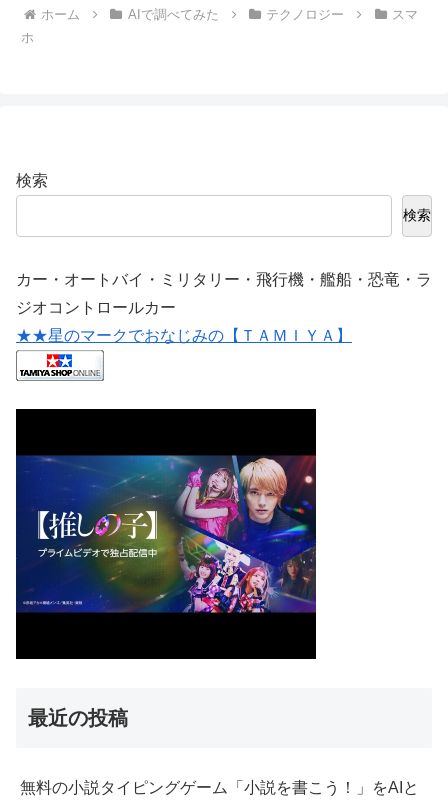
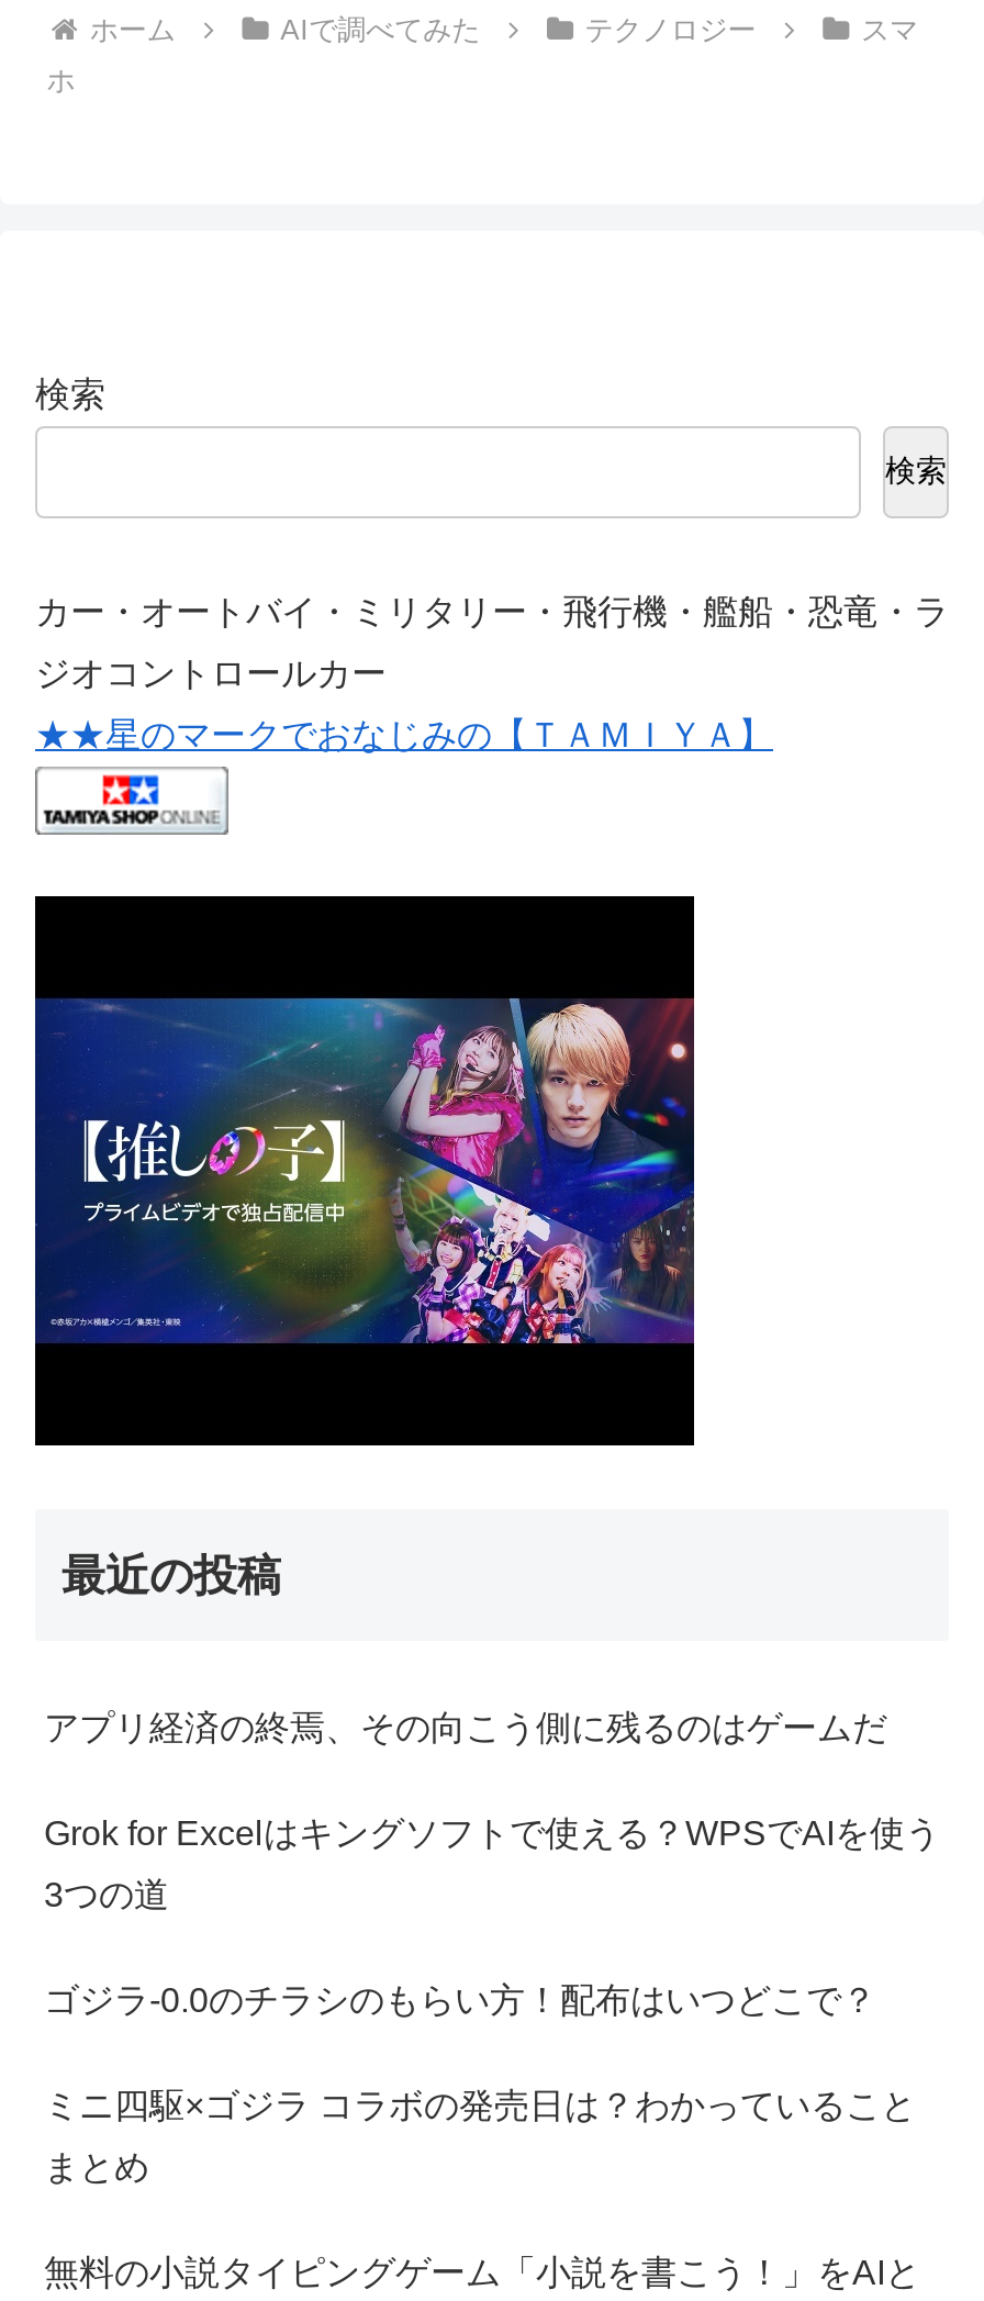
+ アプリ経済の終焉、その向こう側に残るのはゲームだ
+ Grok for Excelはキングソフトで使える？WPSでAIを使う
+ 3つの道
+ ゴジラ-0.0のチラシのもらい方！配布はいつどこで？
+ ミニ四駆×ゴジラ コラボの発売日は？わかっていること
+ まとめ
